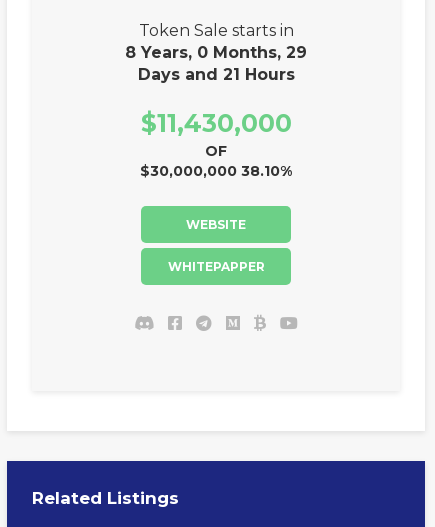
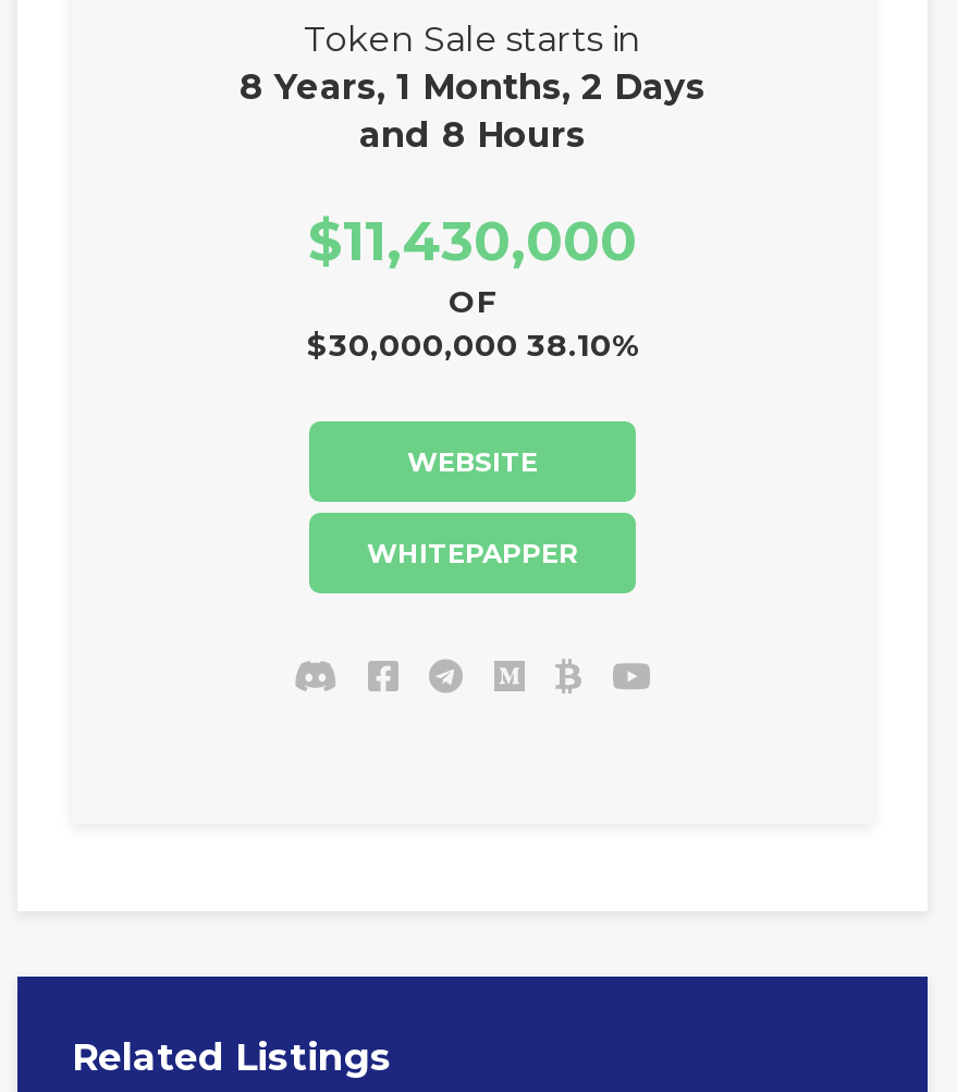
- 8 Years, 0 Months, 29
- Days and 21 Hours
+ 8 Years, 1 Months, 2 Days
+ and 8 Hours
